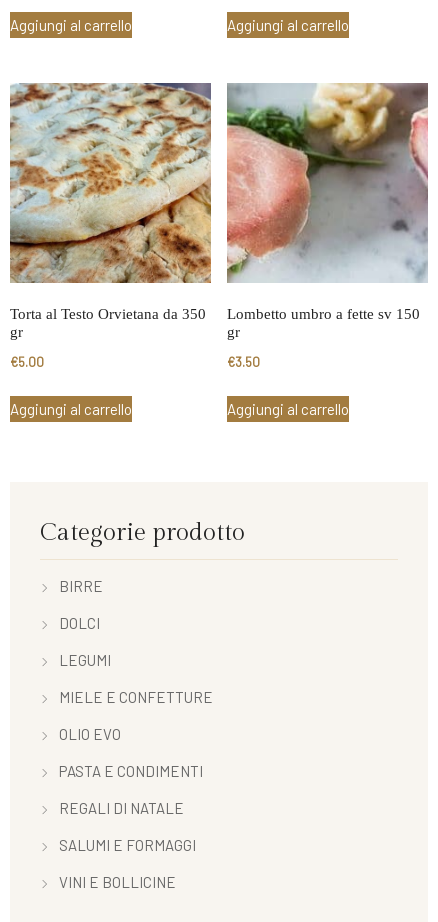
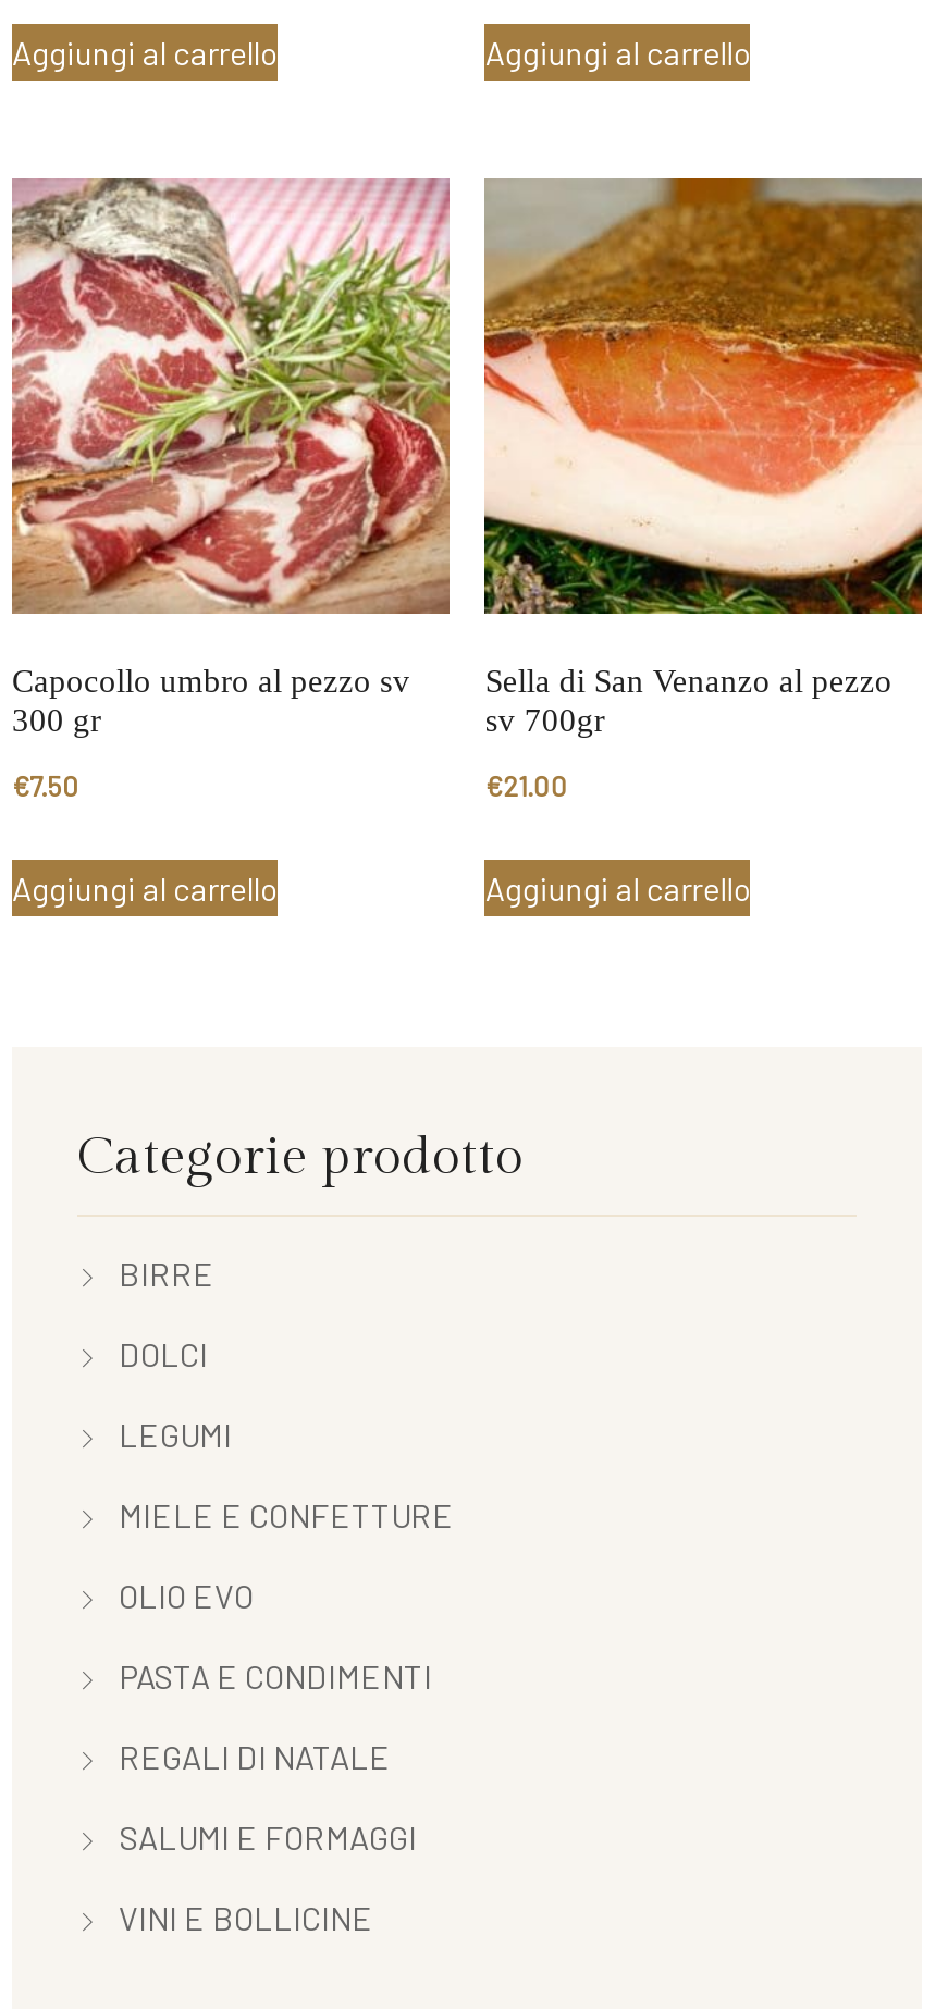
- [image]
- Torta al Testo Orvietana da 350
- gr
+ [image]
+ Capocollo umbro al pezzo sv
+ 300 gr

- [image]
- Lombetto umbro a fette sv 150
- gr
+ [image]
+ Sella di San Venanzo al pezzo
+ sv 700gr

- €5.00
+ €7.50

- €3.50
+ €21.00
